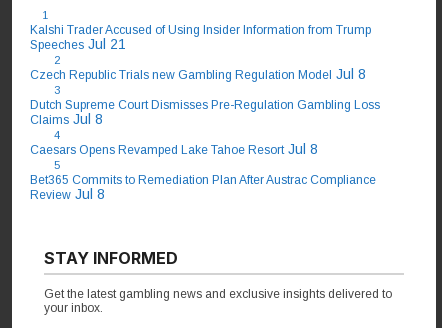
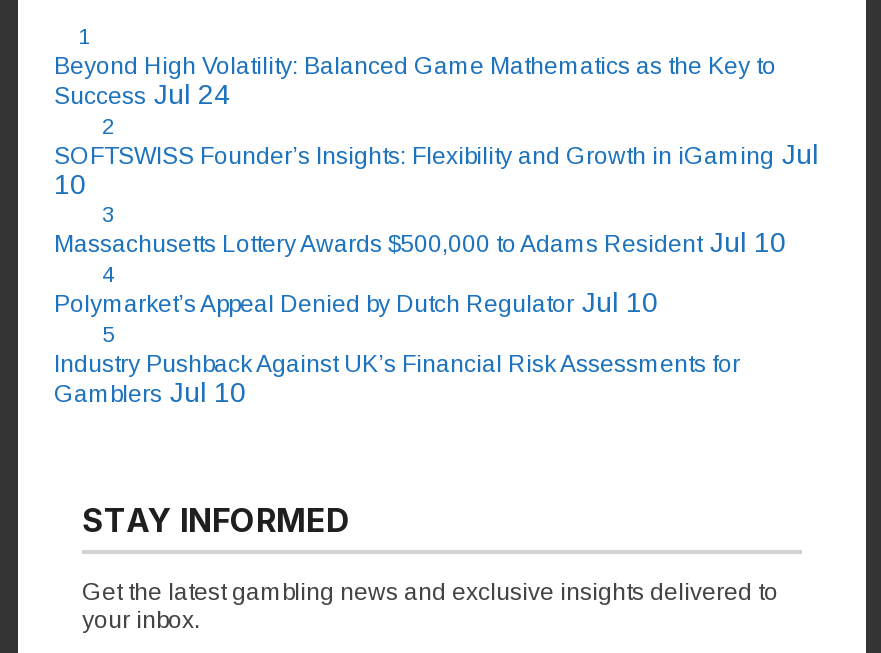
- Kalshi Trader Accused of Using Insider Information from Trump
- Speeches Jul 21
+ Beyond High Volatility: Balanced Game Mathematics as the Key to
+ Success Jul 24

- Czech Republic Trials new Gambling Regulation Model Jul 8
+ SOFTSWISS Founder’s Insights: Flexibility and Growth in iGaming Jul
+ 10

- Dutch Supreme Court Dismisses Pre-Regulation Gambling Loss
- Claims Jul 8
+ Massachusetts Lottery Awards $500,000 to Adams Resident Jul 10

- Caesars Opens Revamped Lake Tahoe Resort Jul 8
+ Polymarket’s Appeal Denied by Dutch Regulator Jul 10

- Bet365 Commits to Remediation Plan After Austrac Compliance
- Review Jul 8
+ Industry Pushback Against UK’s Financial Risk Assessments for
+ Gamblers Jul 10
